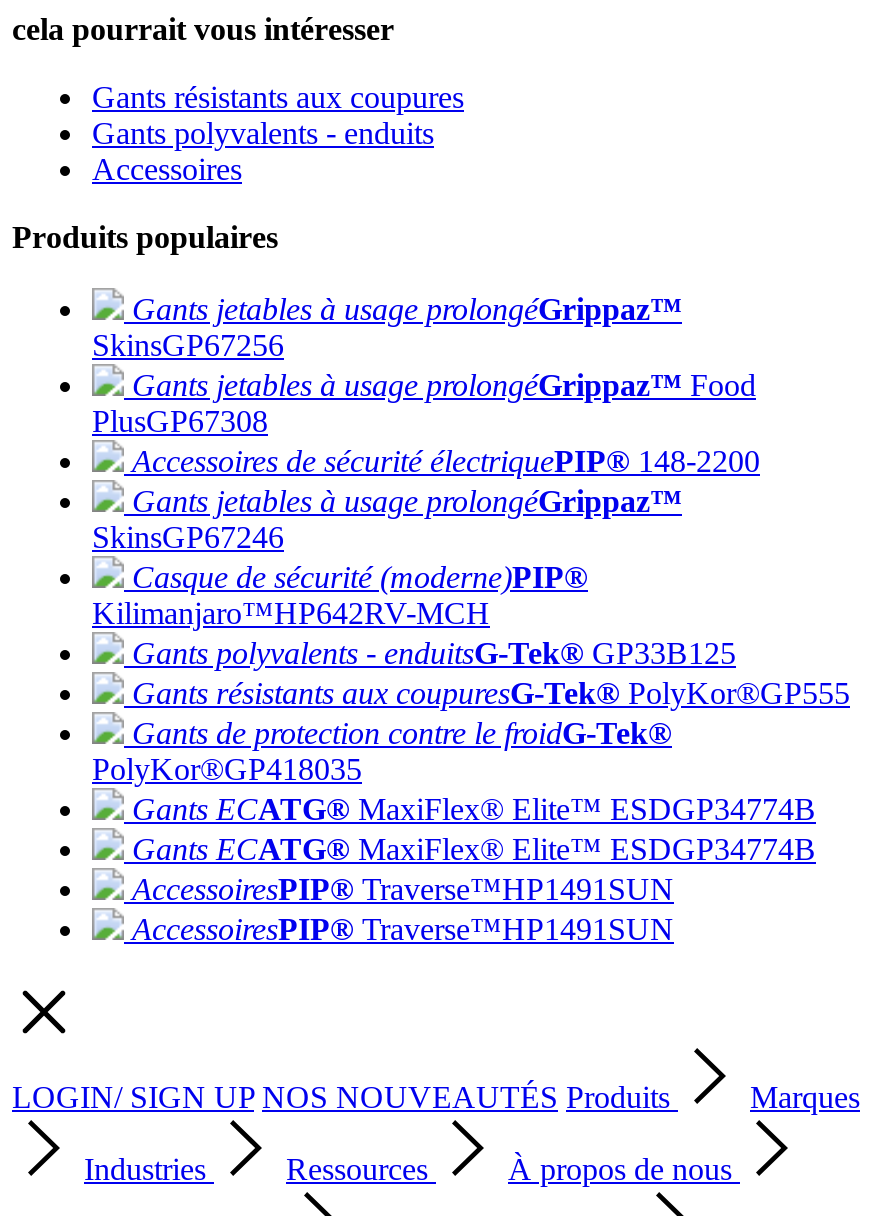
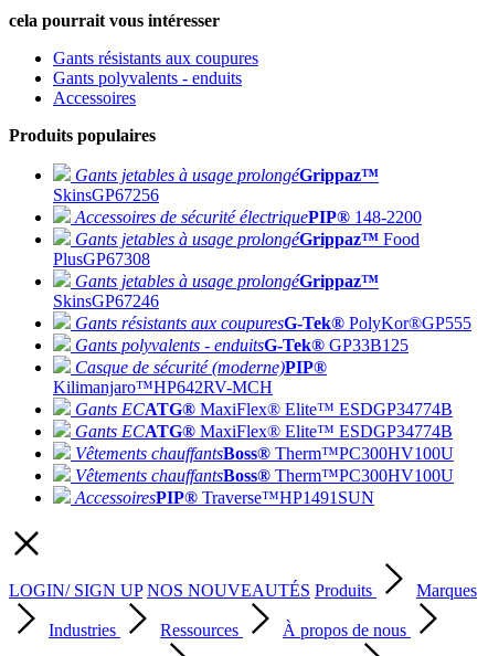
moved down: Gants jetables à usage prolongéGrippaz™ Food | PlusGP67308

moved up: Accessoires de sécurité électriquePIP® 148-2200

moved down: Casque de sécurité (moderne)PIP® | Kilimanjaro™HP642RV-MCH

moved up: Gants résistants aux coupuresG-Tek® PolyKor®GP555 | Gants polyvalents - enduitsG-Tek® GP33B125

- Gants de protection contre le froidG-Tek®
- PolyKor®GP418035

moved up: Gants ECATG® MaxiFlex® Elite™ ESDGP34774B | Gants ECATG® MaxiFlex® Elite™ ESDGP34774B

- AccessoiresPIP® Traverse™HP1491SUN
+ Vêtements chauffantsBoss® Therm™PC300HV100U
+ Vêtements chauffantsBoss® Therm™PC300HV100U
